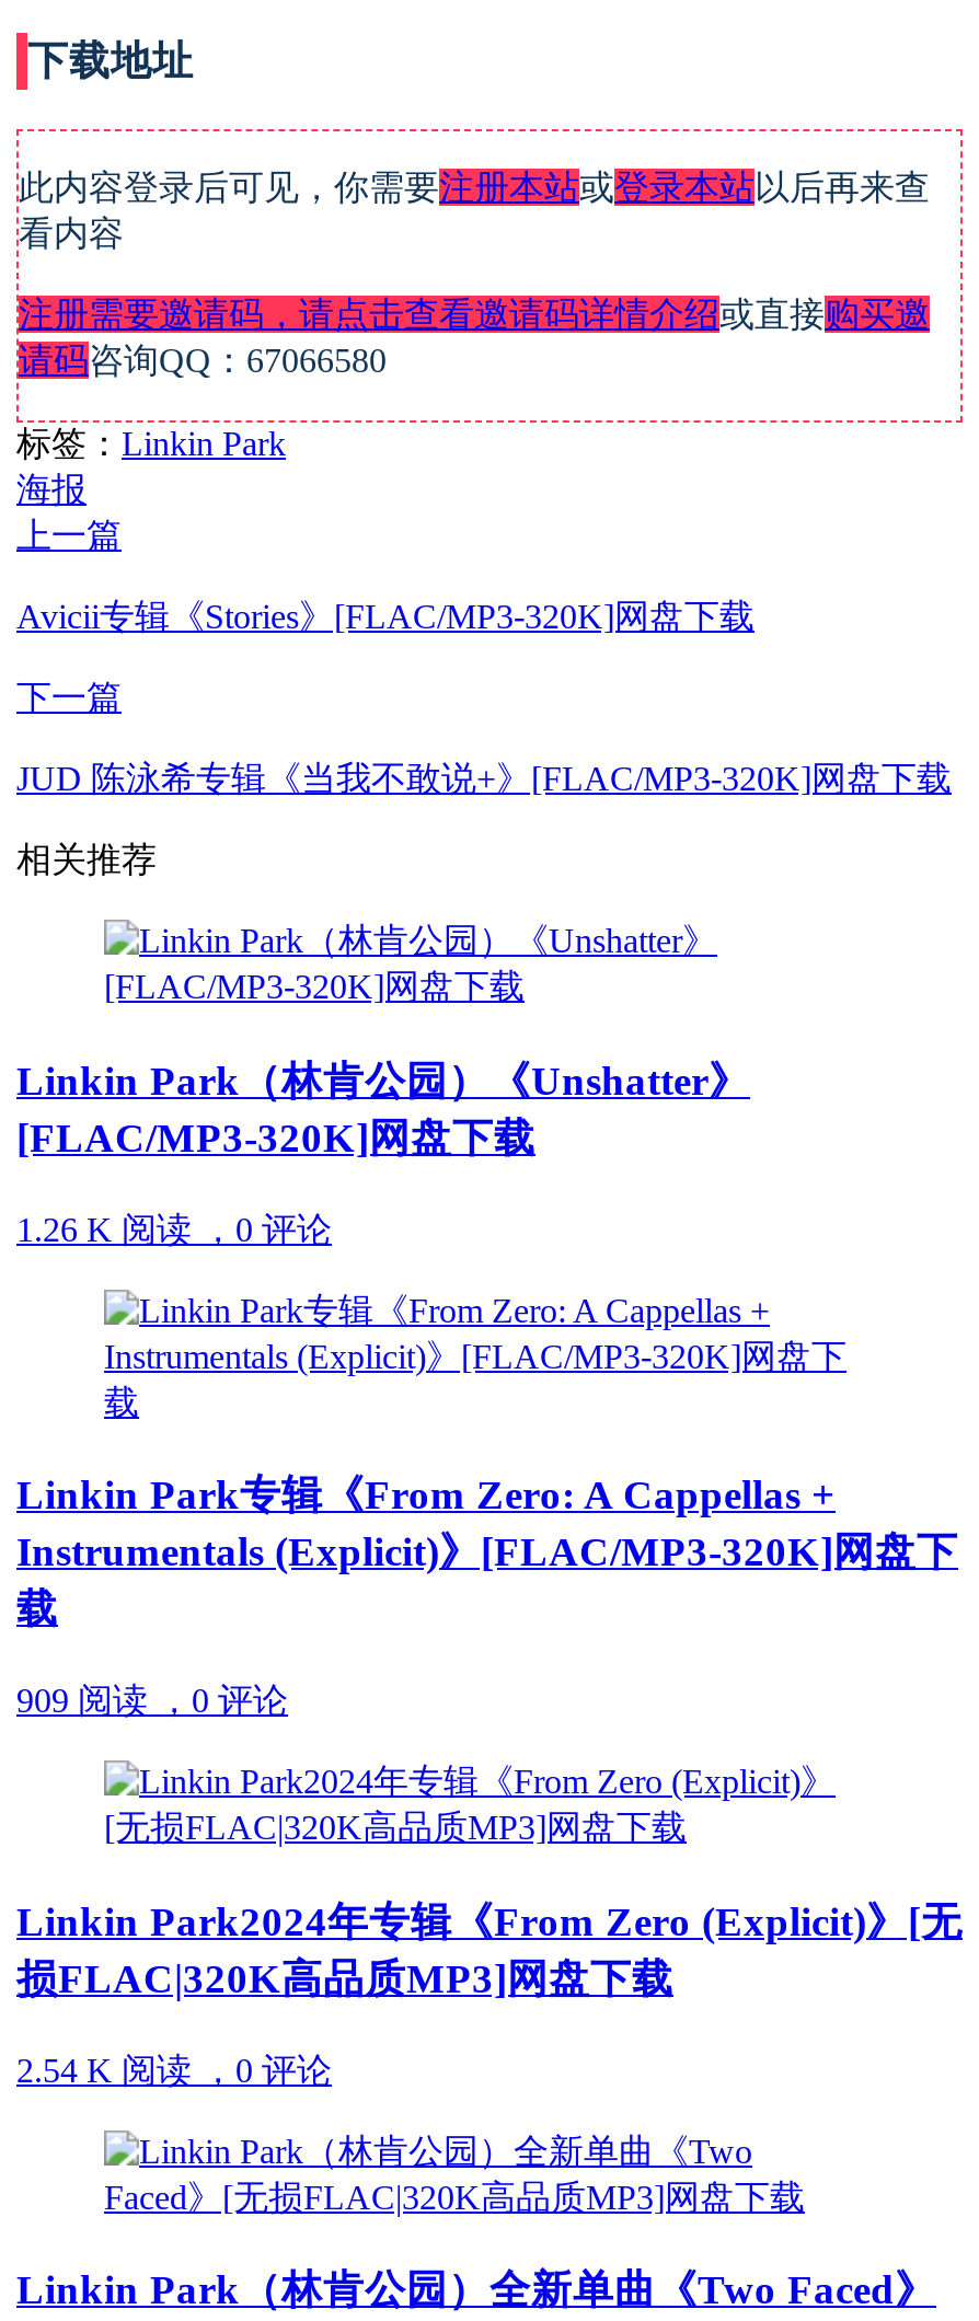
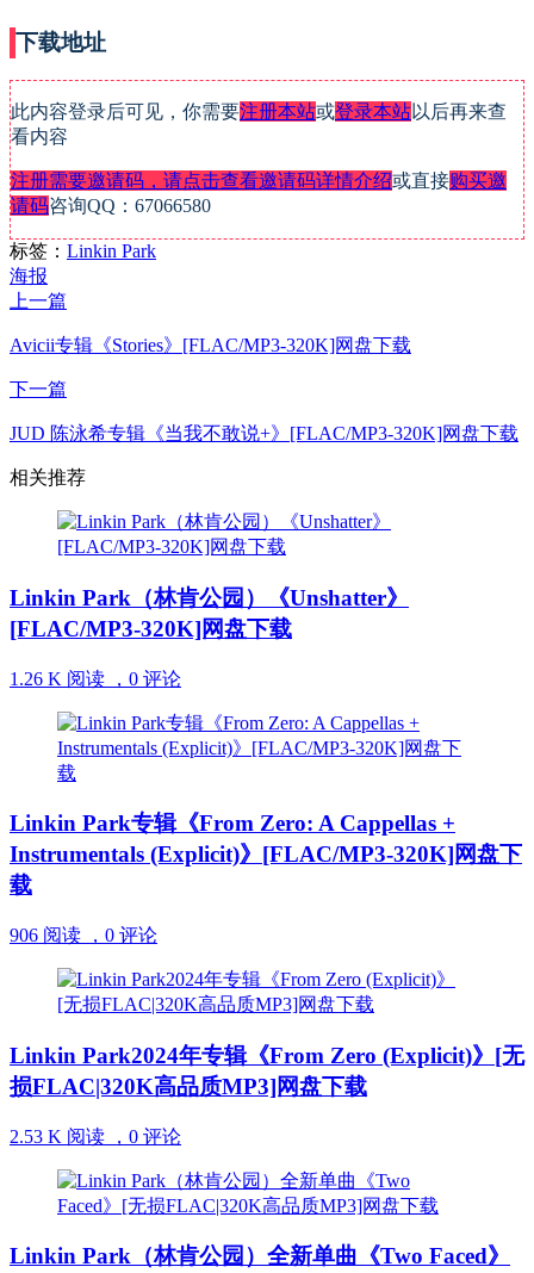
- 909 阅读 ，0 评论
+ 906 阅读 ，0 评论

- 2.54 K 阅读 ，0 评论
+ 2.53 K 阅读 ，0 评论
